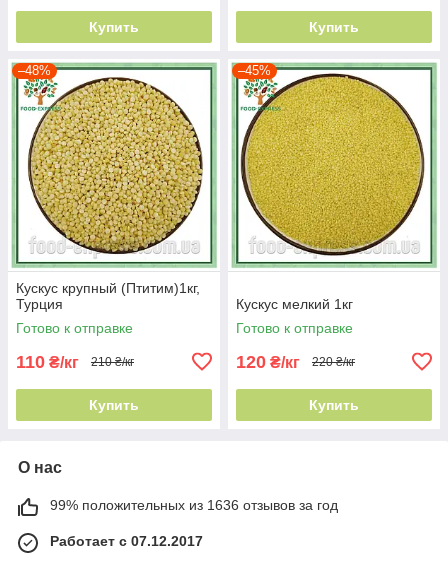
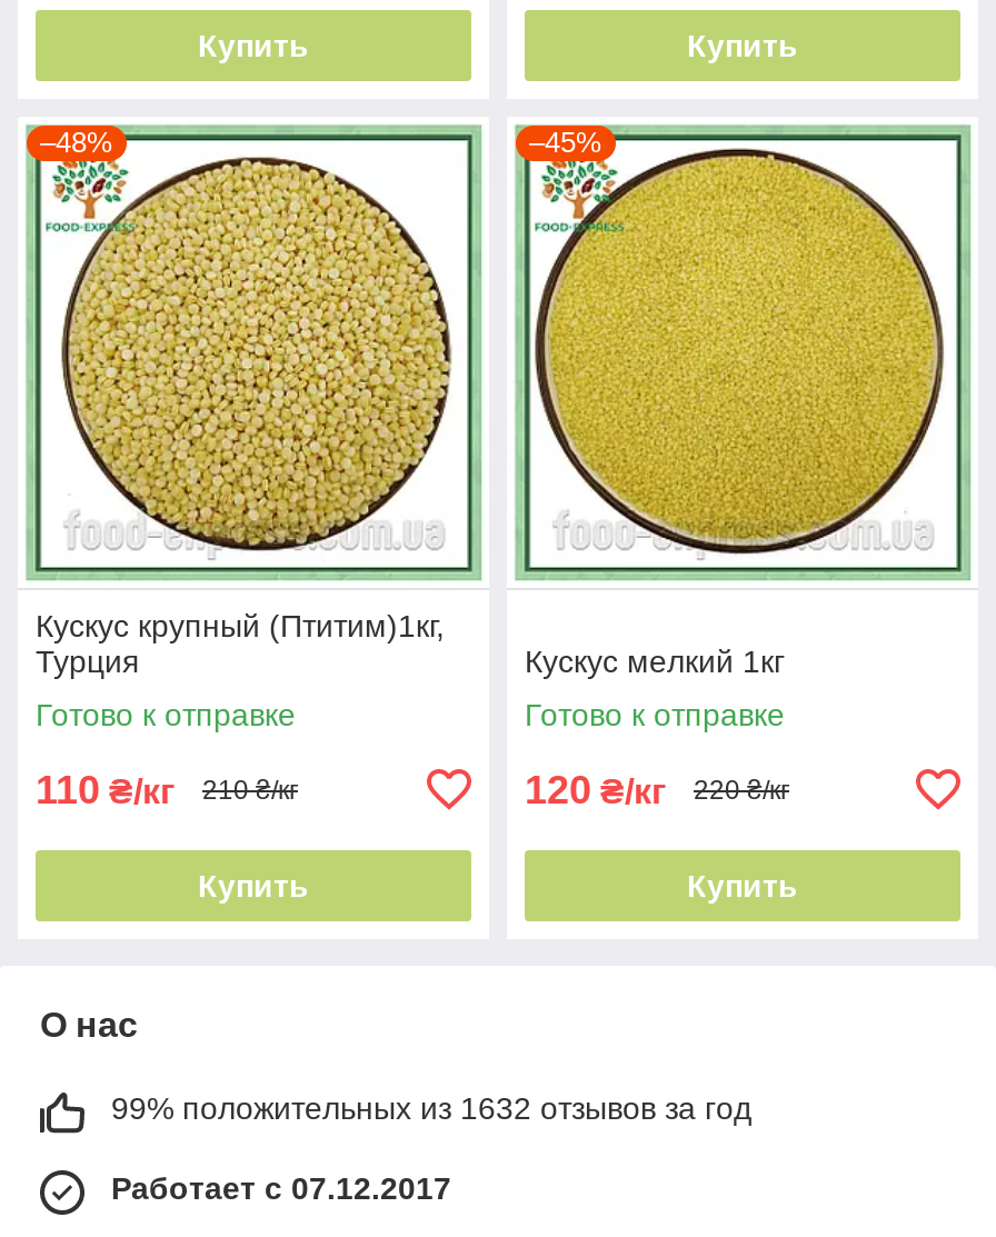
- 99% положительных из 1636 отзывов за год
+ 99% положительных из 1632 отзывов за год
